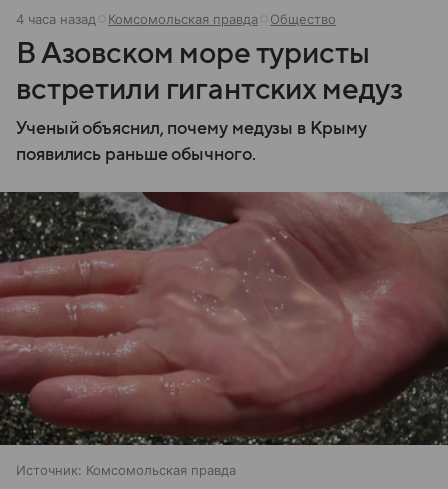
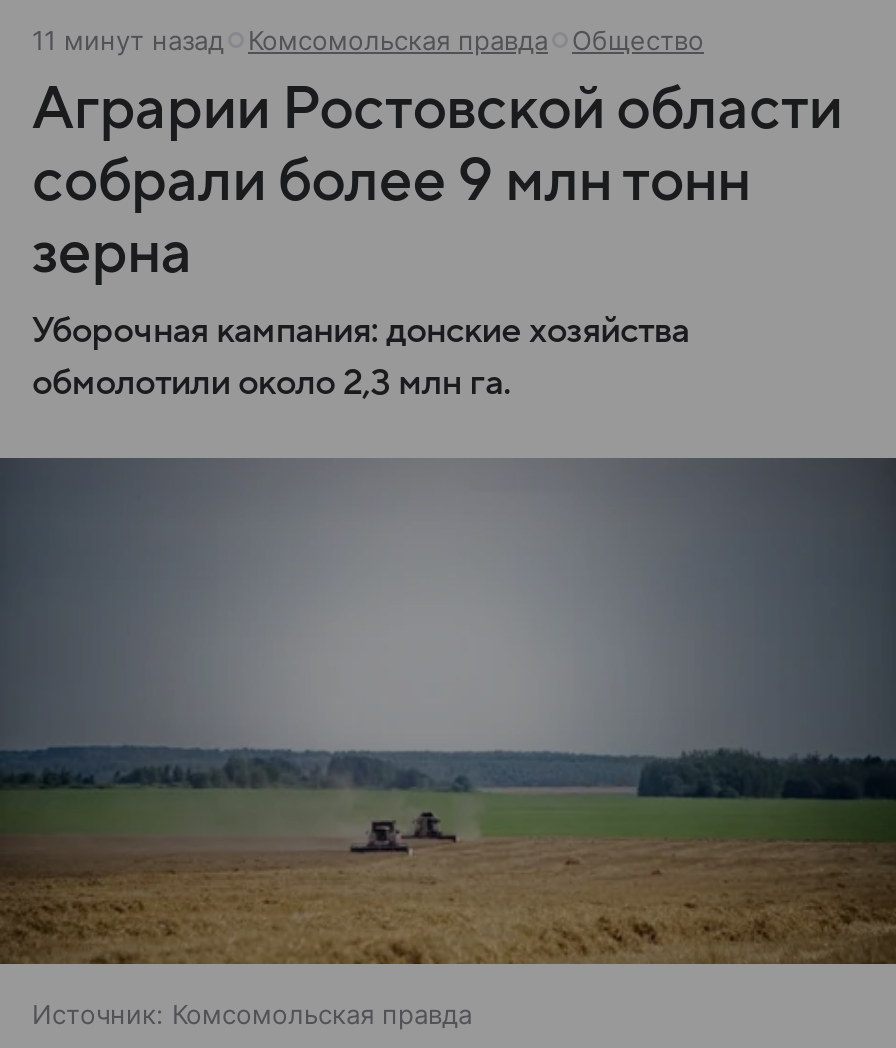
- 4 часа назад Комсомольская правда Общество
+ 11 минут назад Комсомольская правда Общество

- В Азовском море туристы
- встретили гигантских медуз
- Ученый объяснил, почему медузы в Крыму
- появились раньше обычного.
+ Аграрии Ростовской области
+ собрали более 9 млн тонн
+ зерна
+ Уборочная кампания: донские хозяйства
+ обмолотили около 2,3 млн га.

- [image]
+ [image]
